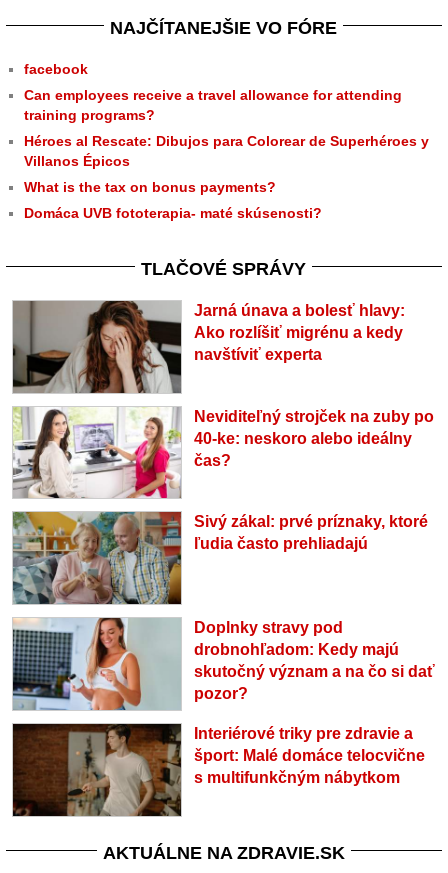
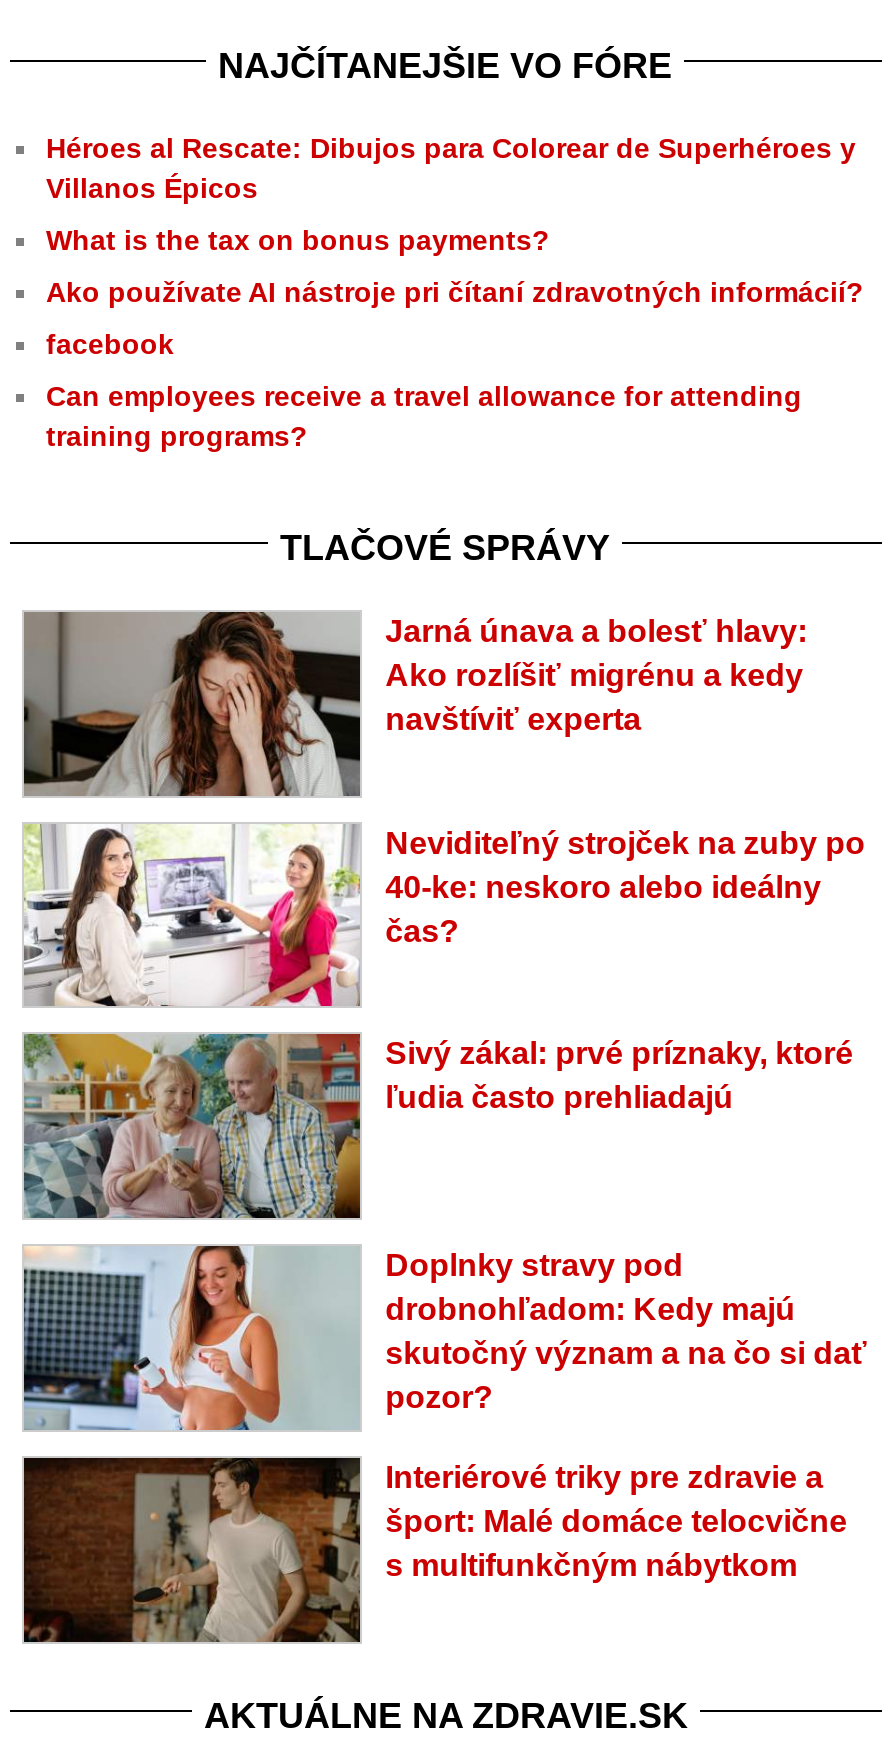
+ Ako používate AI nástroje pri čítaní zdravotných informácií?

moved down: facebook | Can employees receive a travel allowance for attending | training programs?

moved up: Héroes al Rescate: Dibujos para Colorear de Superhéroes y | Villanos Épicos | What is the tax on bonus payments?

- Domáca UVB fototerapia- maté skúsenosti?
